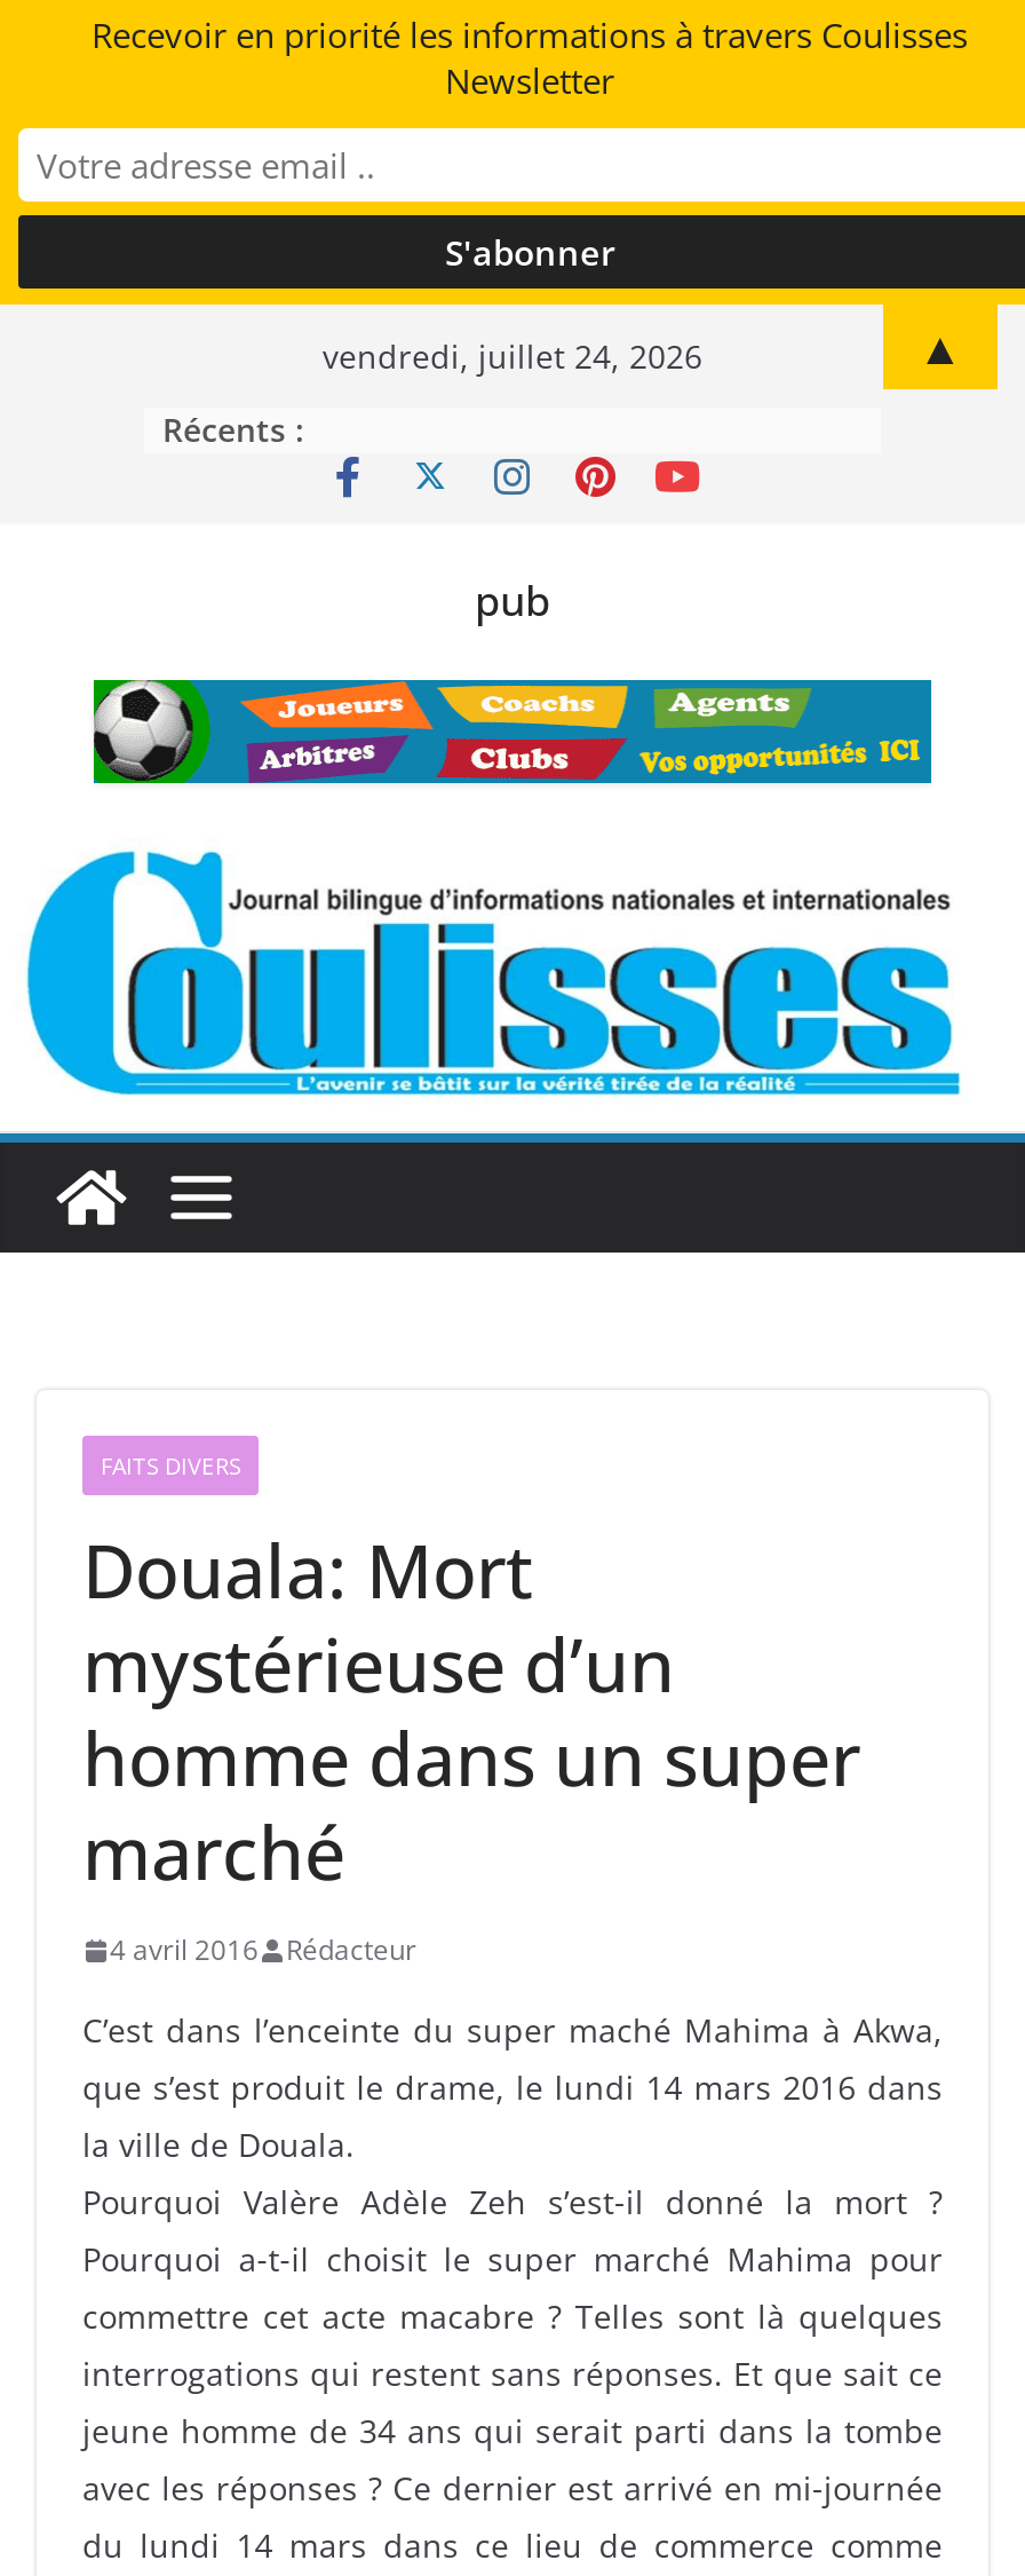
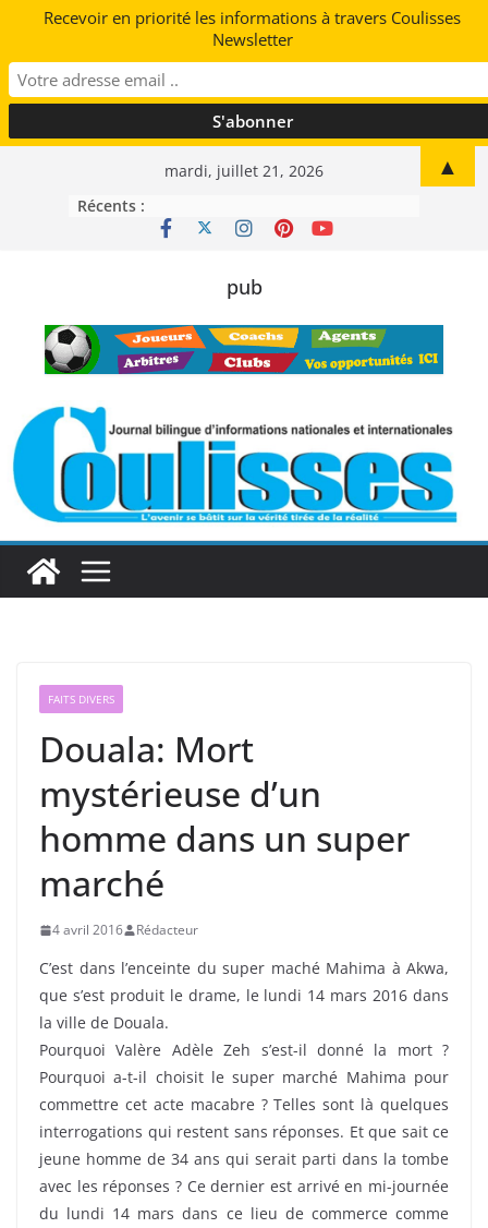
- vendredi, juillet 24, 2026
+ mardi, juillet 21, 2026
